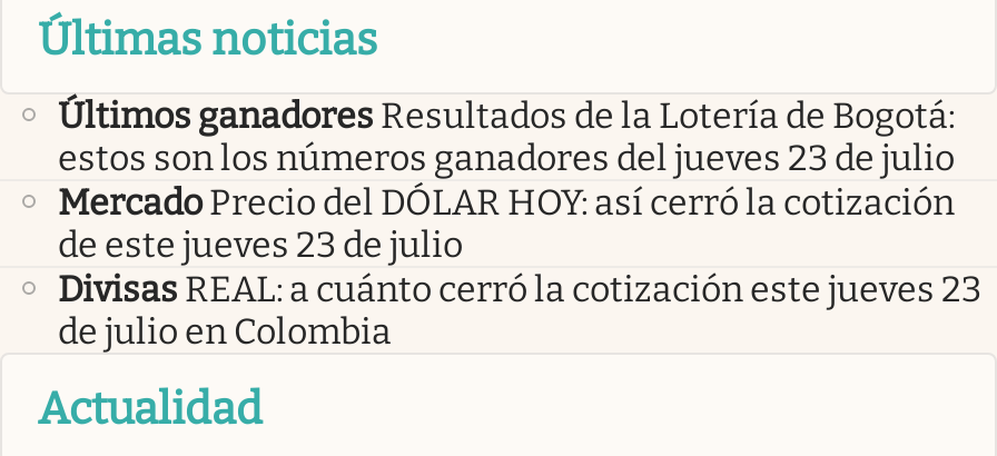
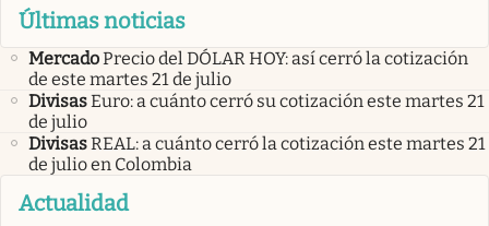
- Últimos ganadores Resultados de la Lotería de Bogotá:
- estos son los números ganadores del jueves 23 de julio

moved up: Mercado Precio del DÓLAR HOY: así cerró la cotización

- de este jueves 23 de julio
- Divisas REAL: a cuánto cerró la cotización este jueves 23
+ de este martes 21 de julio
+ Divisas Euro: a cuánto cerró su cotización este martes 21
+ de julio
+ Divisas REAL: a cuánto cerró la cotización este martes 21
